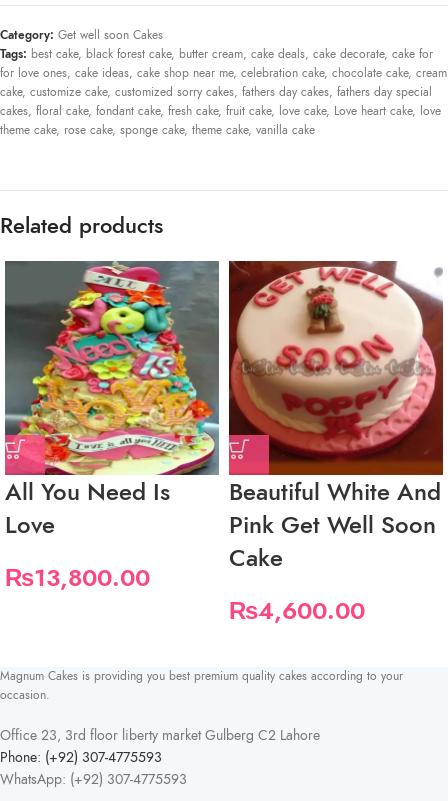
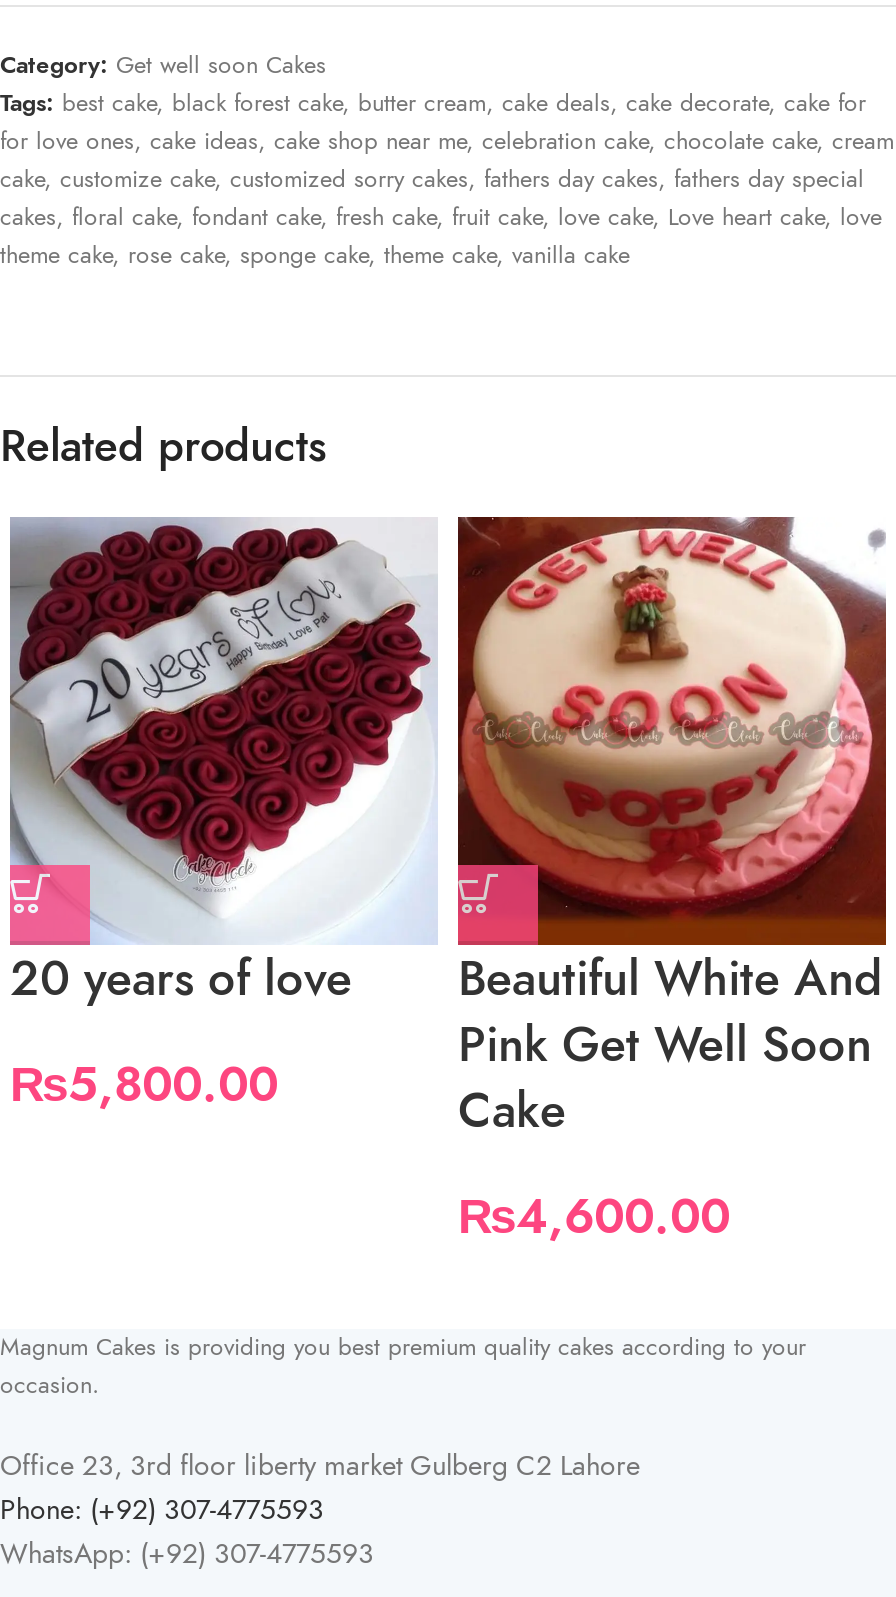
- [image]
- All You Need Is
- Love
+ [image]
+ 20 years of love

- ₨13,800.00
+ ₨5,800.00
